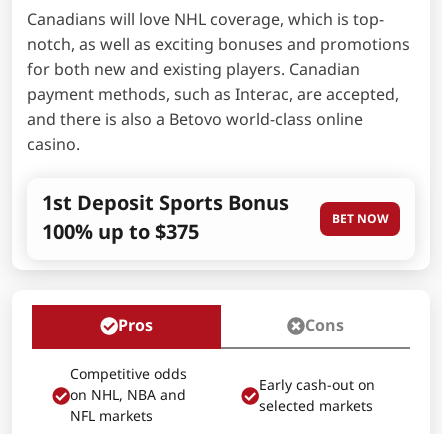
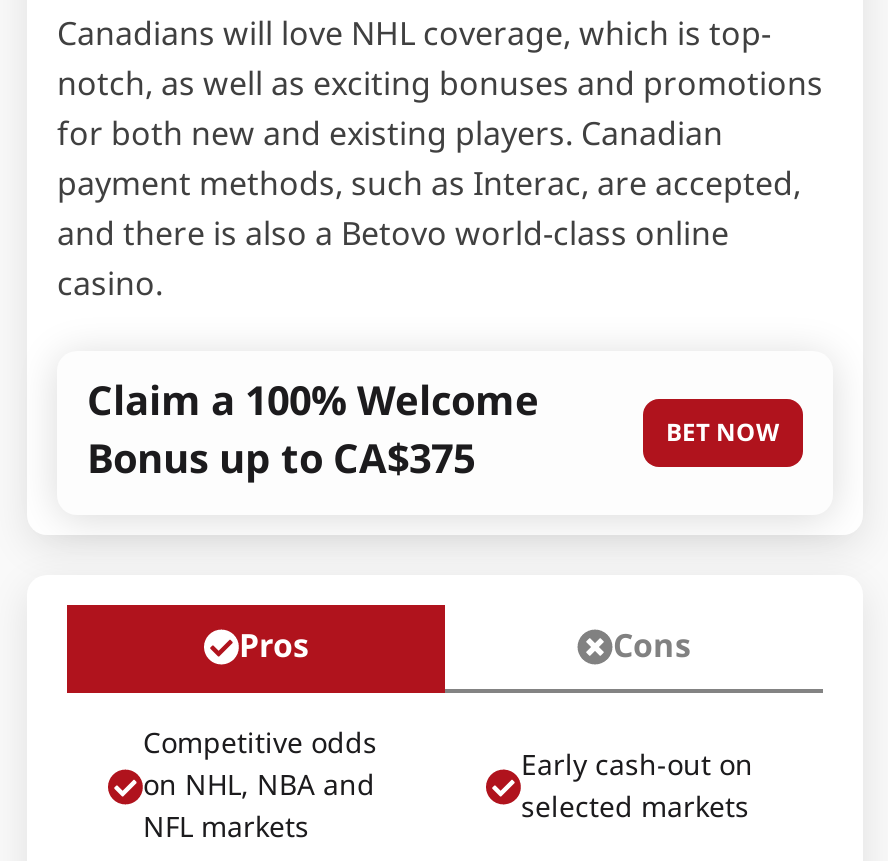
- 1st Deposit Sports Bonus
- 100% up to $375
+ Claim a 100% Welcome
+ Bonus up to CA$375
